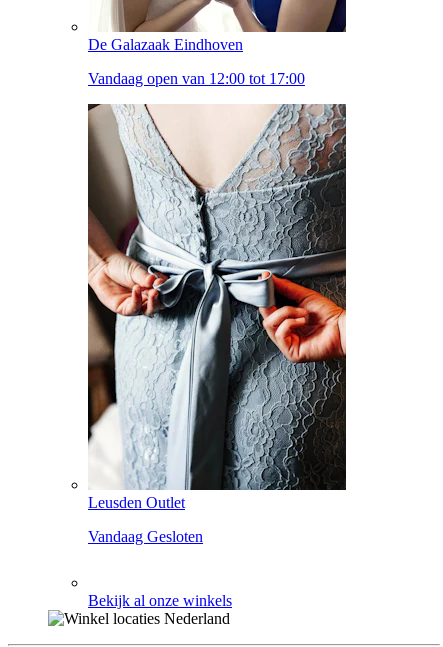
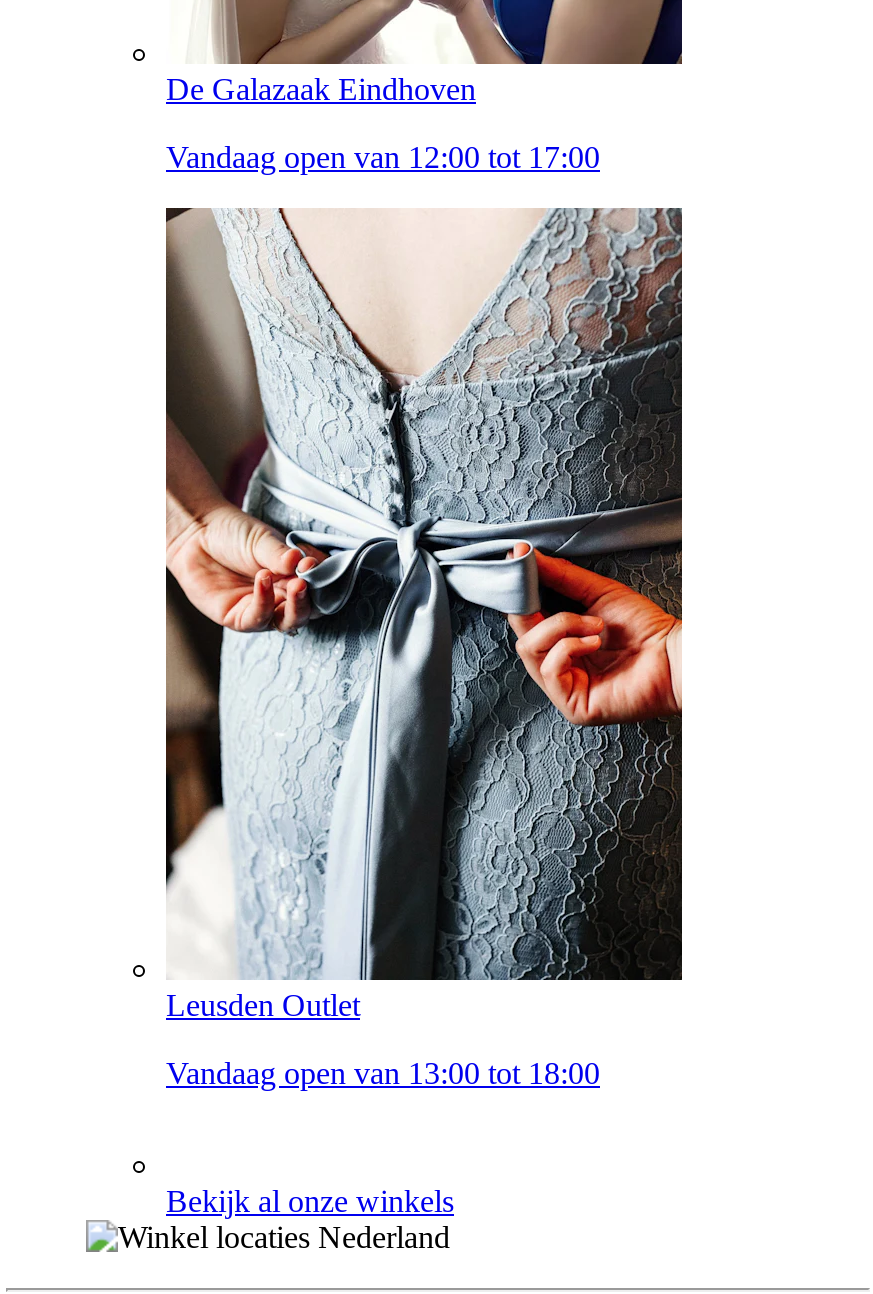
- Vandaag Gesloten
+ Vandaag open van 13:00 tot 18:00
